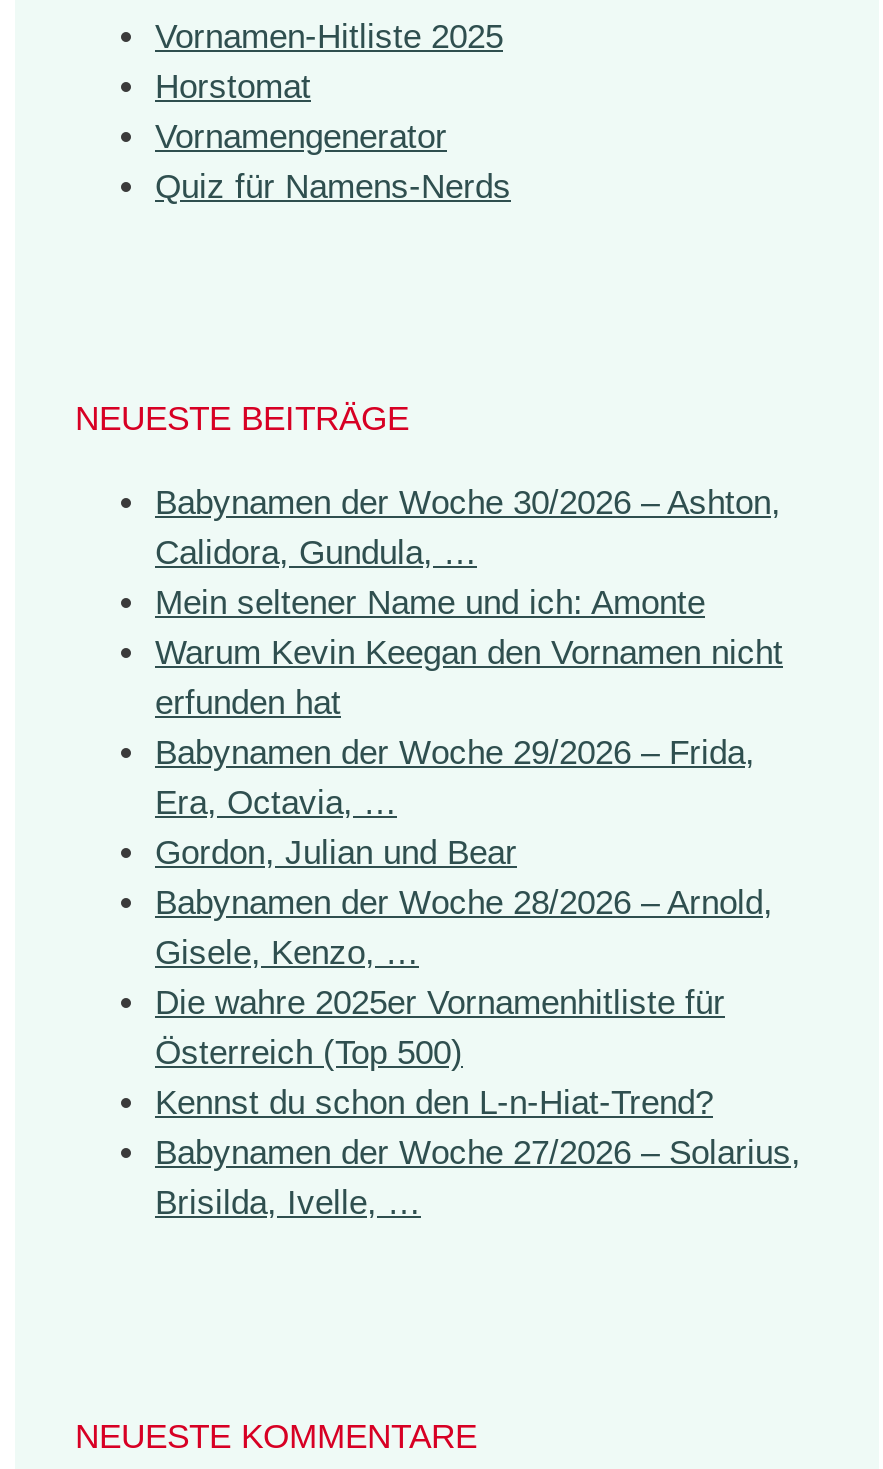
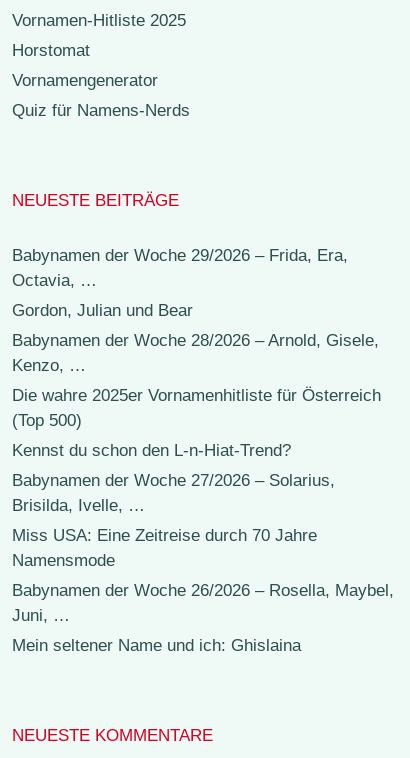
- Babynamen der Woche 30/2026 – Ashton,
- Calidora, Gundula, …
- Mein seltener Name und ich: Amonte
- Warum Kevin Keegan den Vornamen nicht
- erfunden hat
- Babynamen der Woche 29/2026 – Frida,
- Era, Octavia, …
+ Babynamen der Woche 29/2026 – Frida, Era,
+ Octavia, …

moved up: Gordon, Julian und Bear

moved up: Kennst du schon den L-n-Hiat-Trend?

moved up: Babynamen der Woche 27/2026 – Solarius, | Brisilda, Ivelle, …

+ Miss USA: Eine Zeitreise durch 70 Jahre
+ Namensmode
+ Babynamen der Woche 26/2026 – Rosella, Maybel,
+ Juni, …
+ Mein seltener Name und ich: Ghislaina
